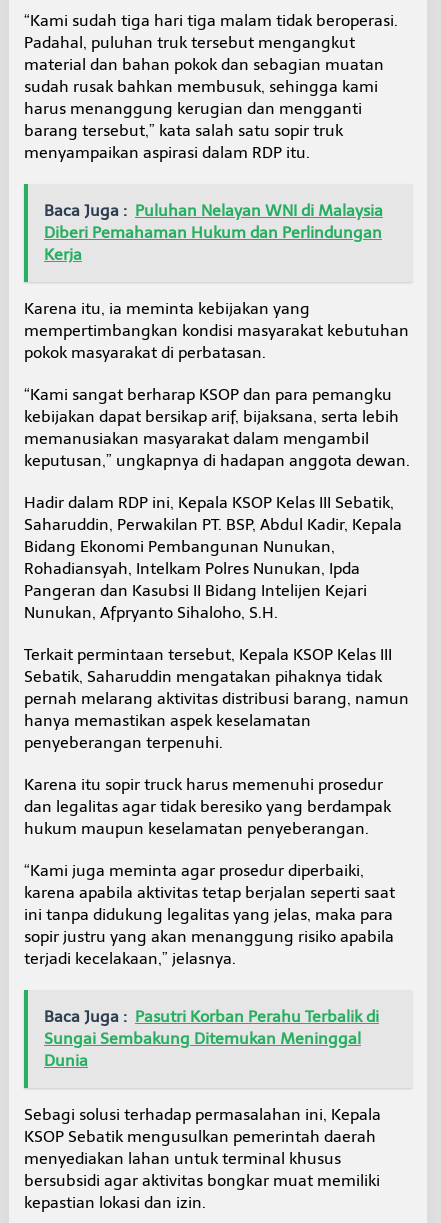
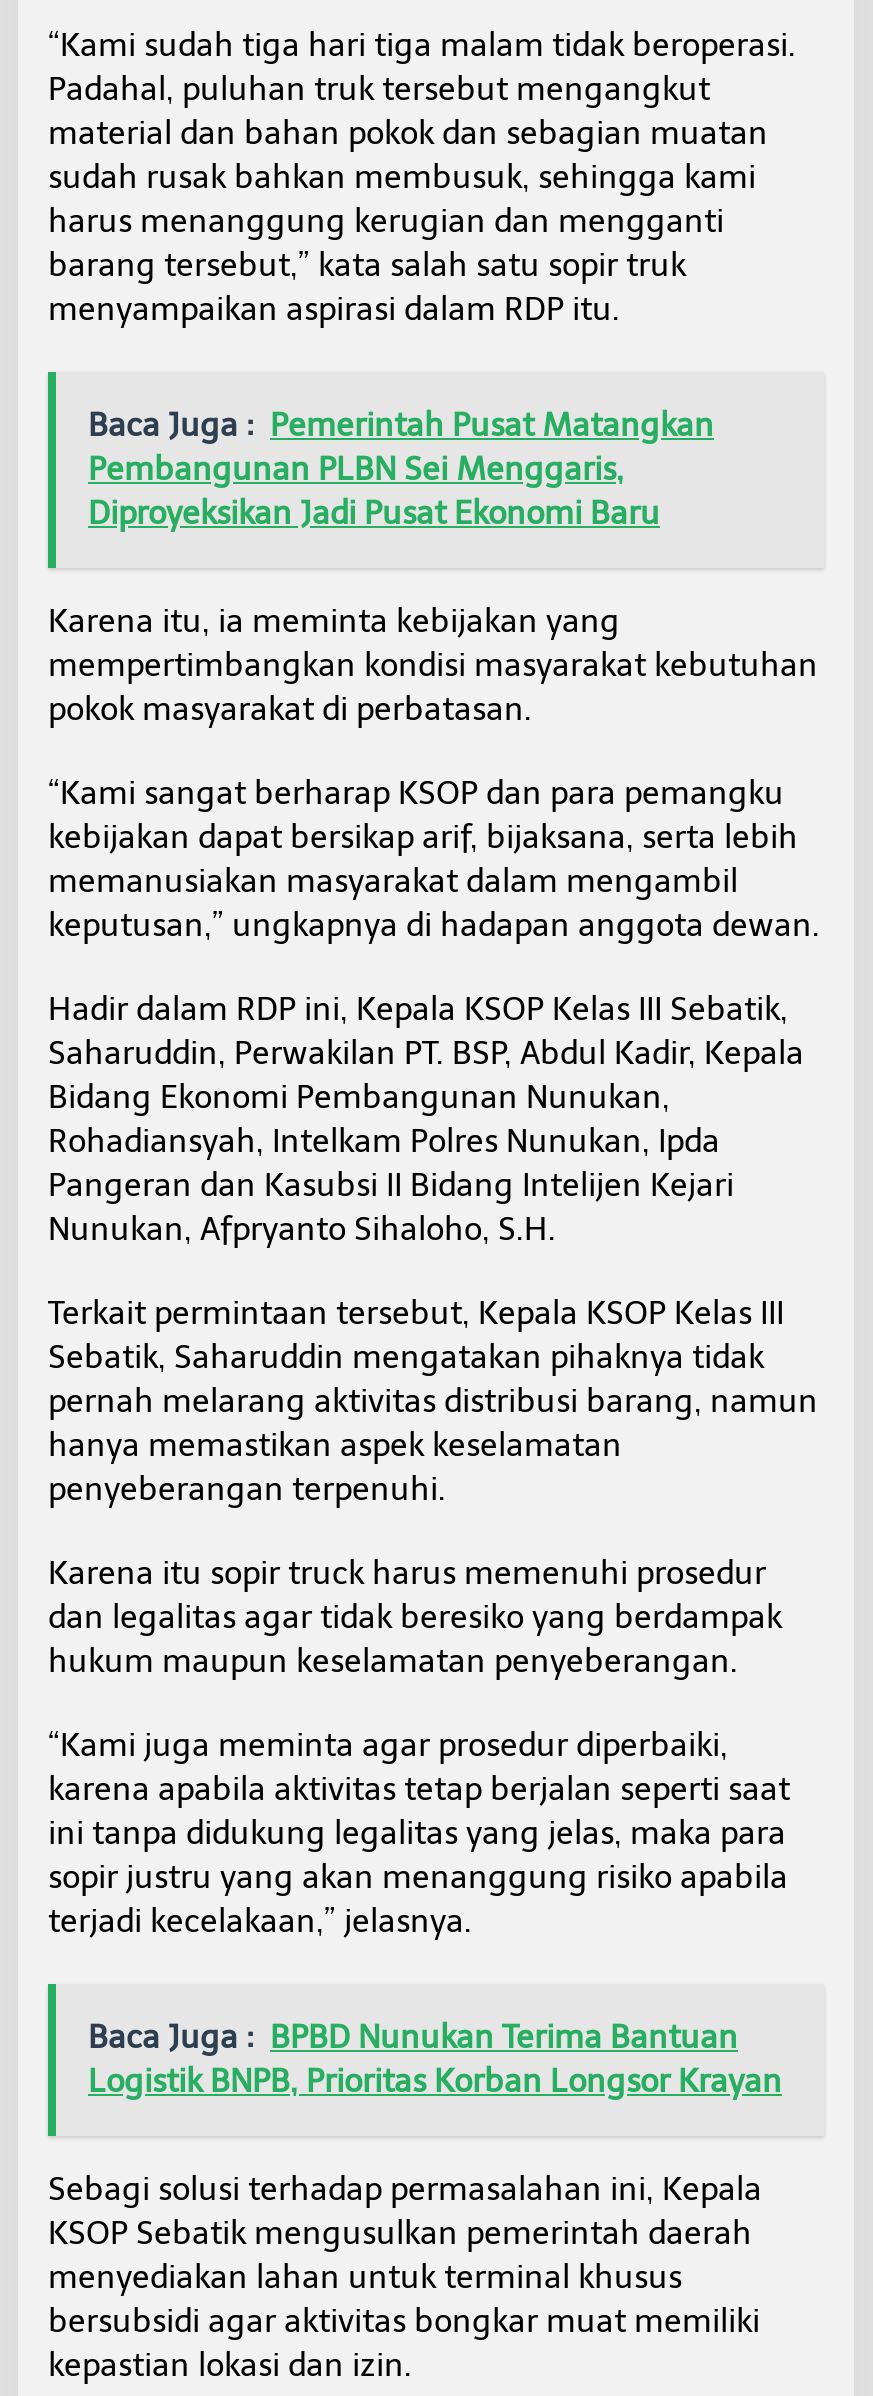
- Baca Juga : Puluhan Nelayan WNI di Malaysia
- Diberi Pemahaman Hukum dan Perlindungan
- Kerja
+ Baca Juga : Pemerintah Pusat Matangkan
+ Pembangunan PLBN Sei Menggaris,
+ Diproyeksikan Jadi Pusat Ekonomi Baru

- Baca Juga : Pasutri Korban Perahu Terbalik di
- Sungai Sembakung Ditemukan Meninggal
- Dunia
+ Baca Juga : BPBD Nunukan Terima Bantuan
+ Logistik BNPB, Prioritas Korban Longsor Krayan
